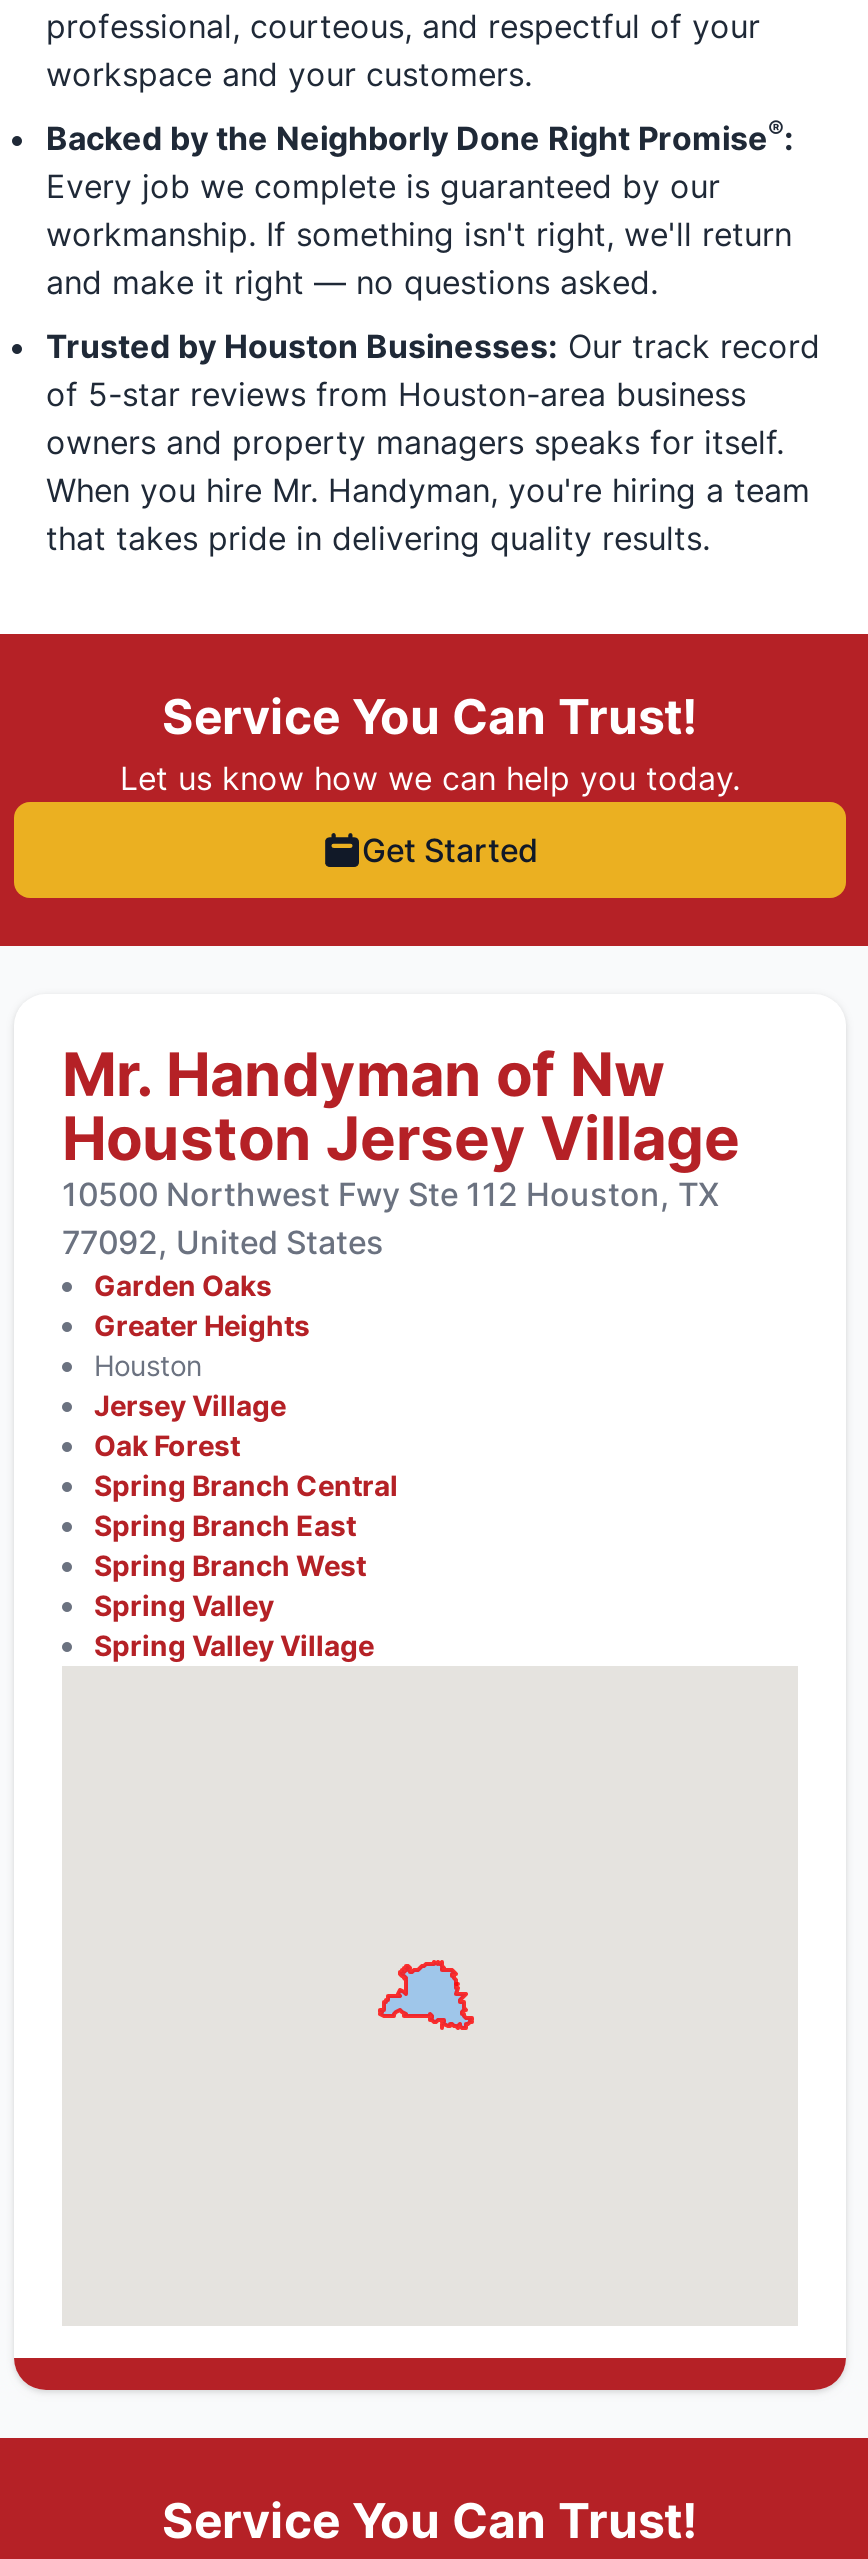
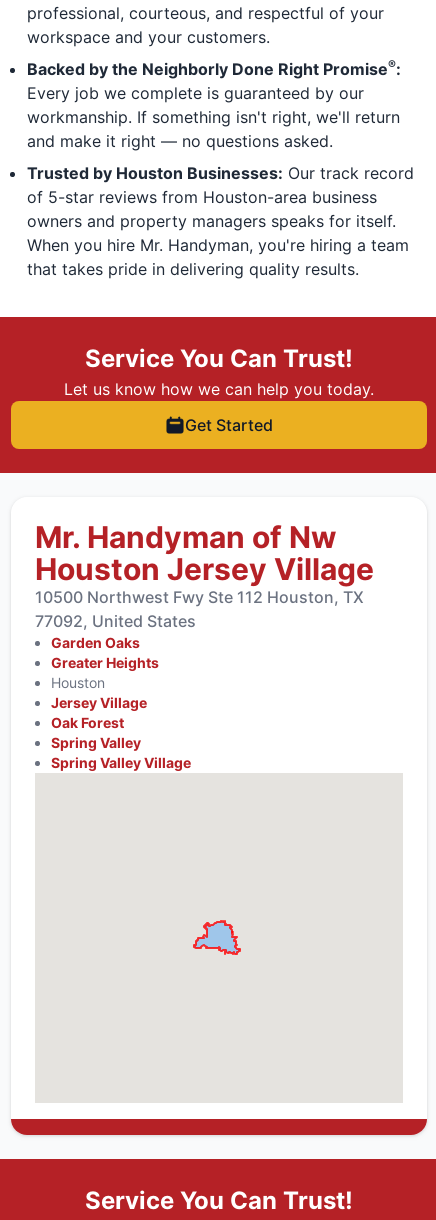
- Spring Branch Central
- Spring Branch East
- Spring Branch West
